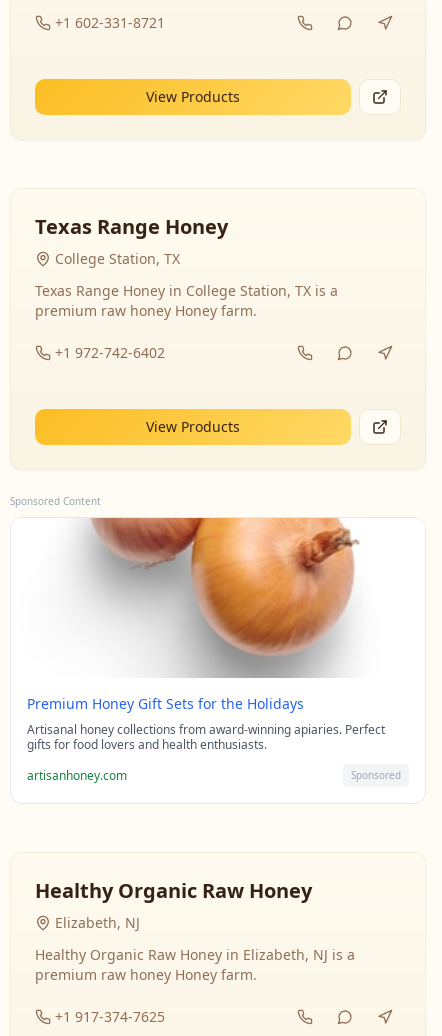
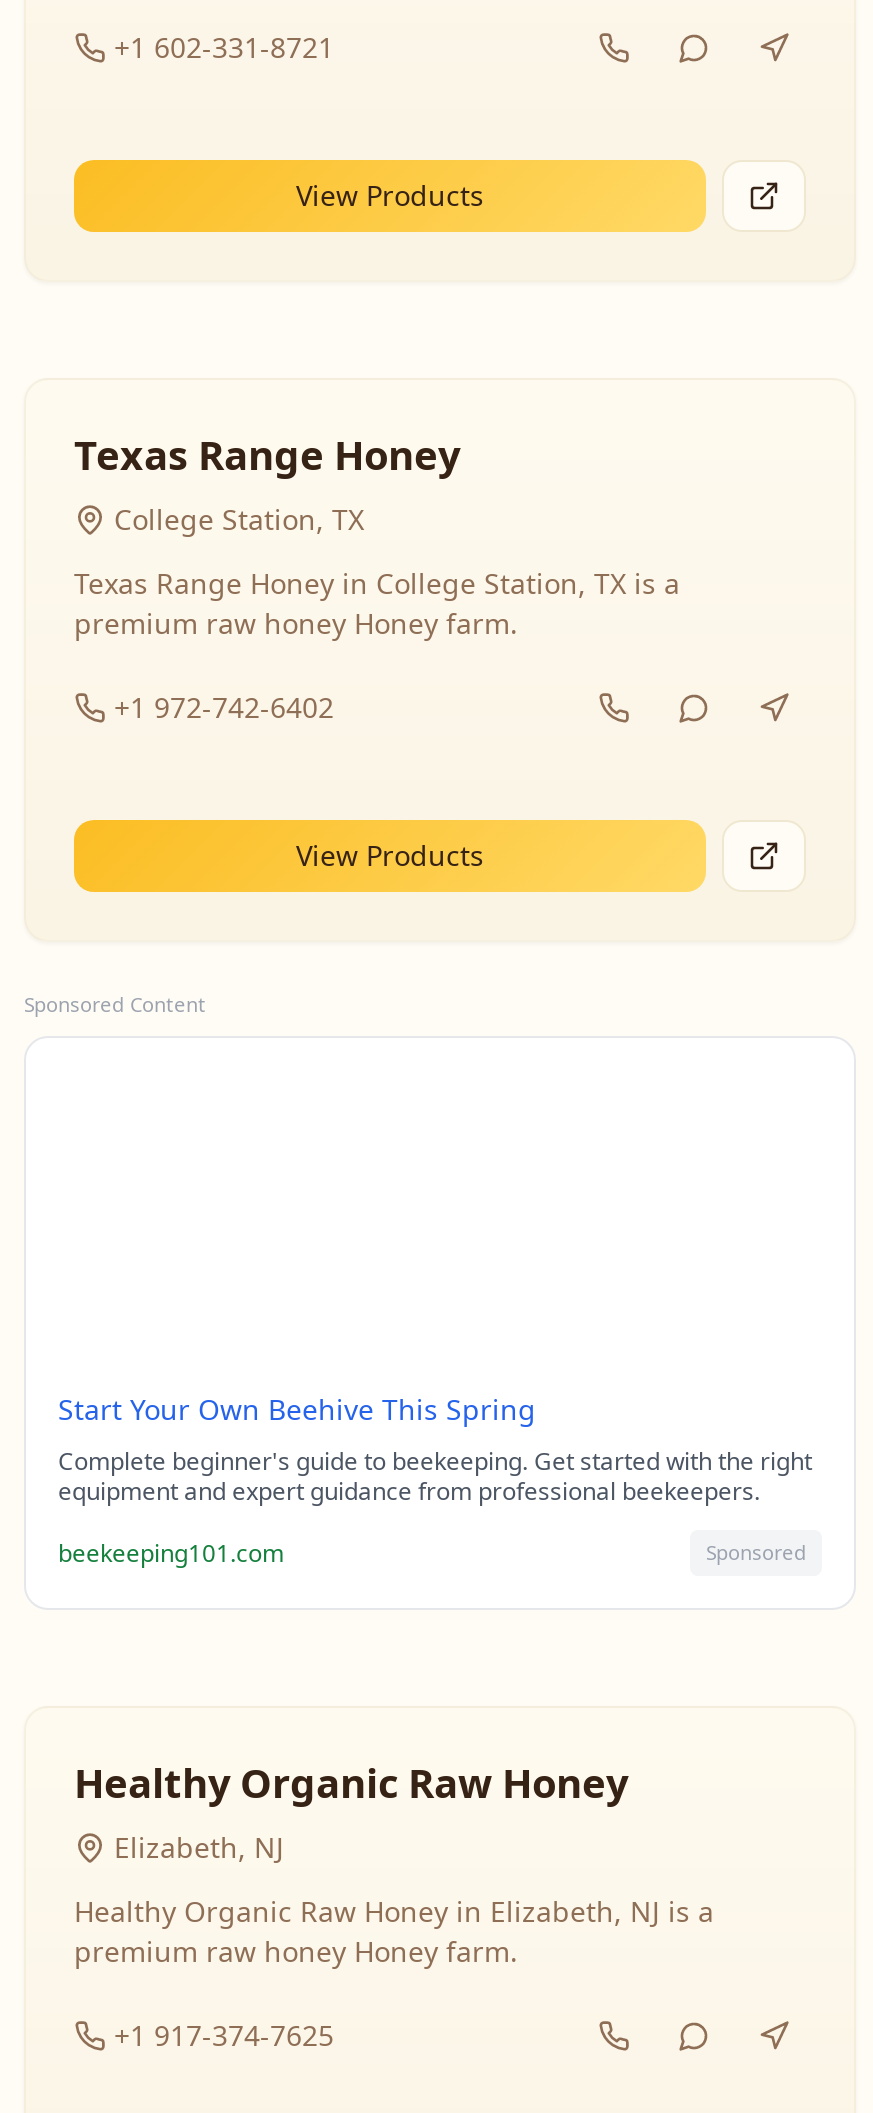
- [image]

- Premium Honey Gift Sets for the Holidays
- Artisanal honey collections from award-winning apiaries. Perfect
- gifts for food lovers and health enthusiasts.
+ Start Your Own Beehive This Spring
+ Complete beginner's guide to beekeeping. Get started with the right
+ equipment and expert guidance from professional beekeepers.

- artisanhoney.com
+ beekeeping101.com
